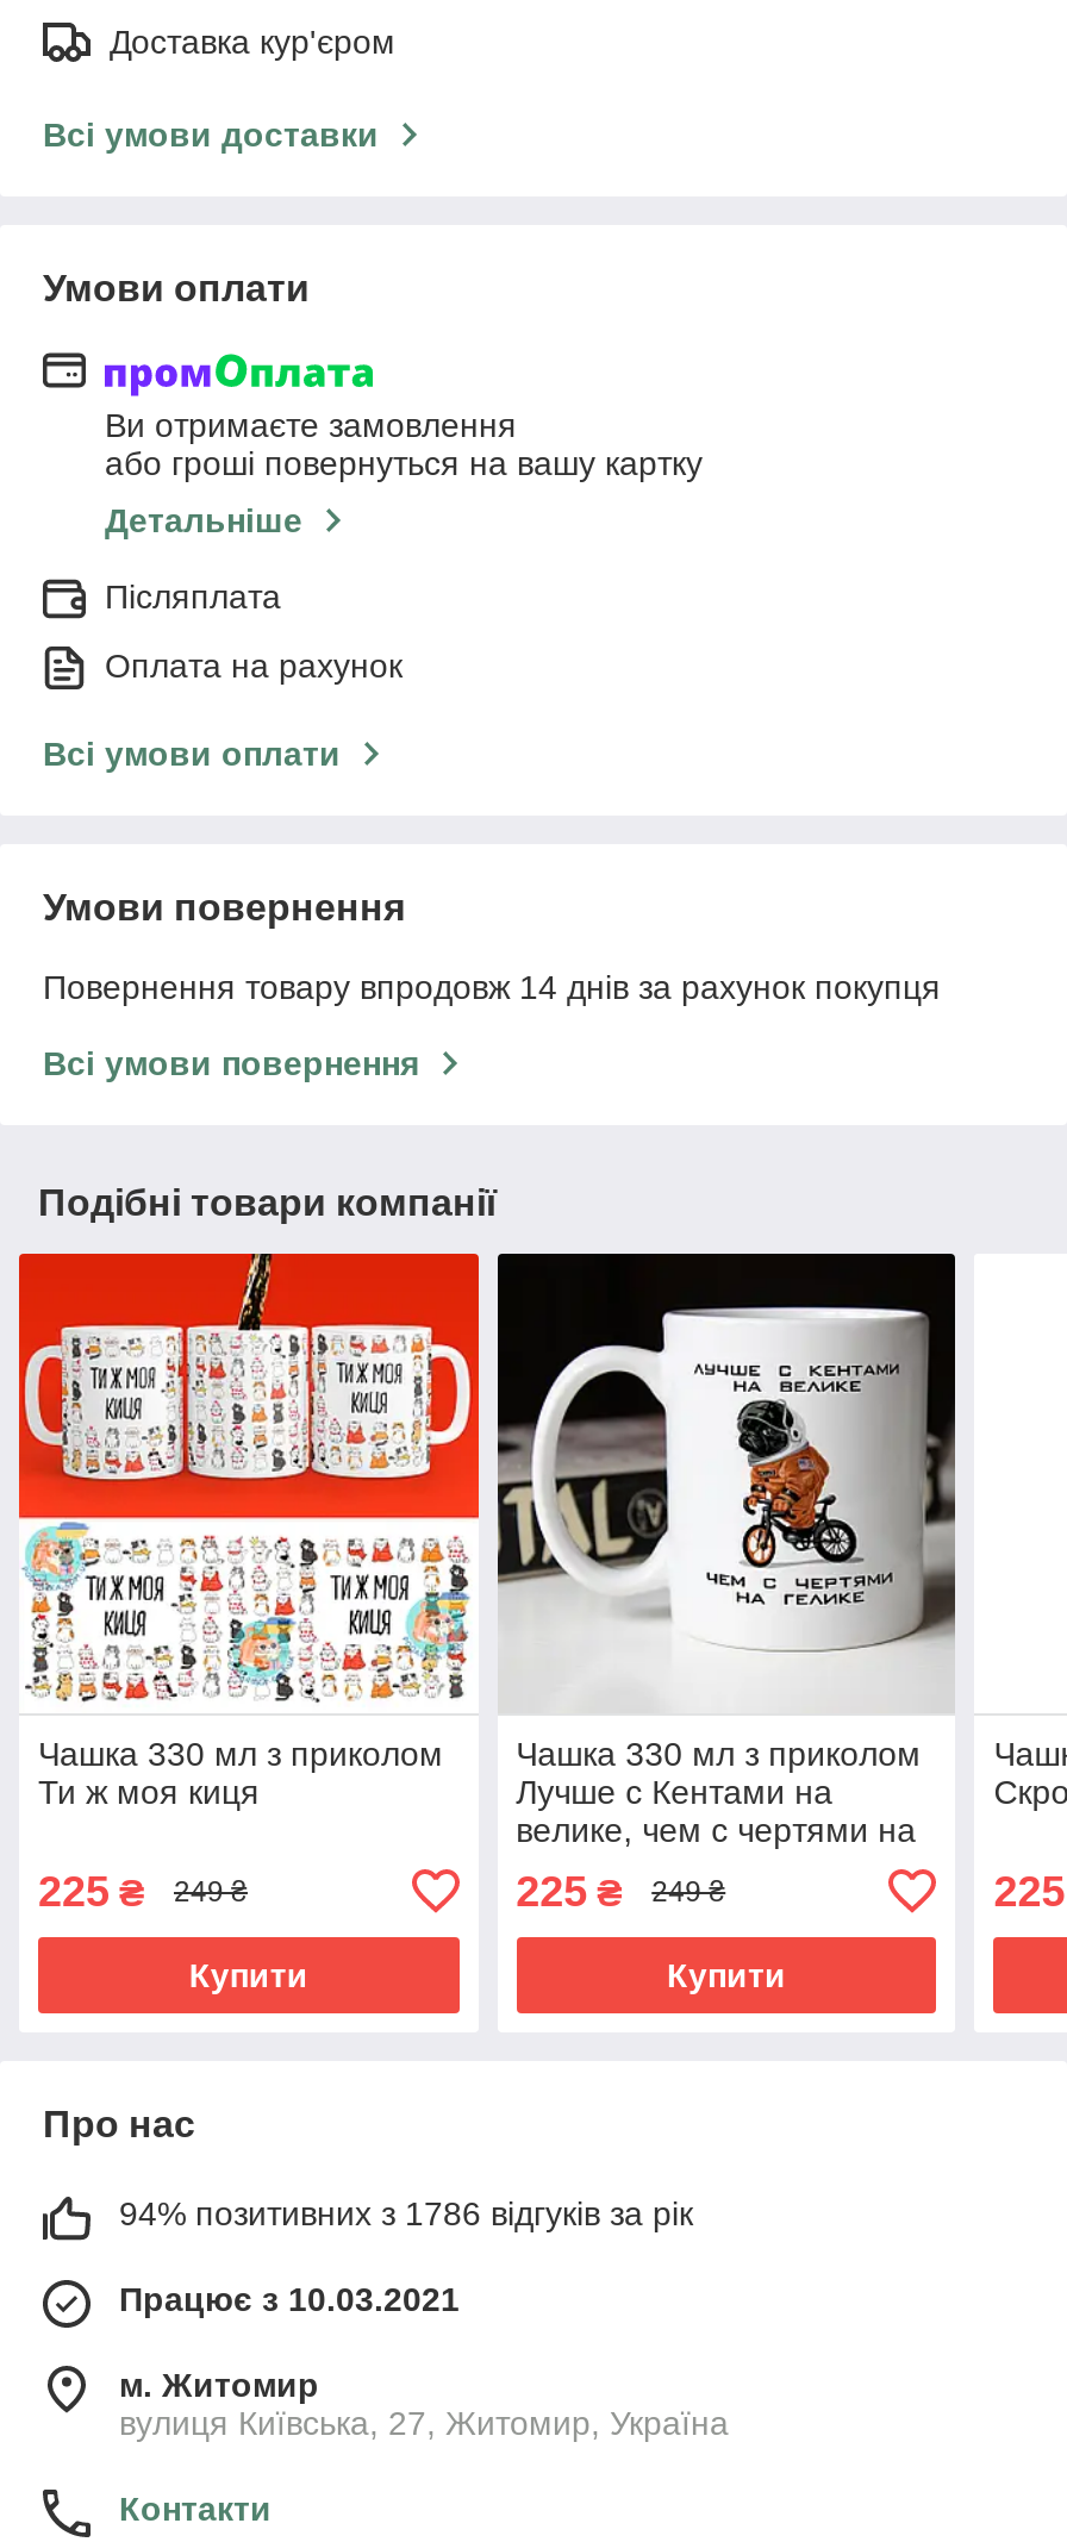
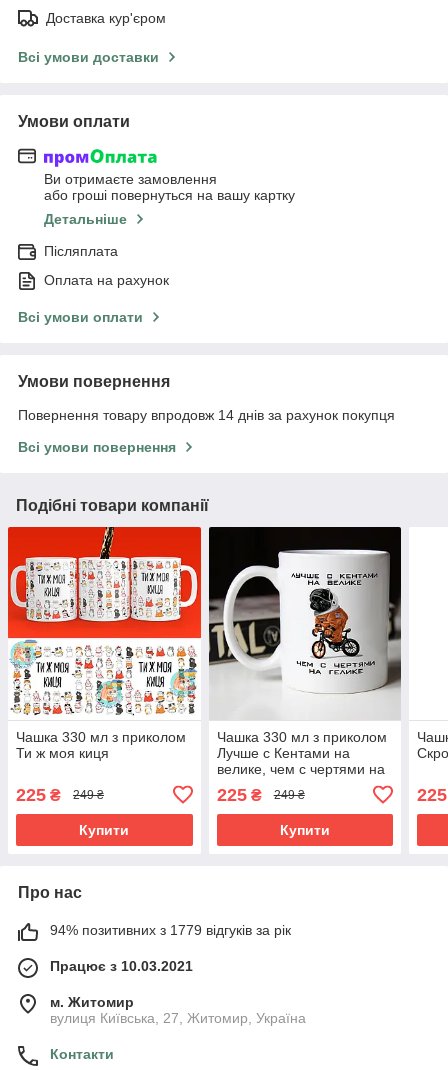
- 94% позитивних з 1786 відгуків за рік
+ 94% позитивних з 1779 відгуків за рік
